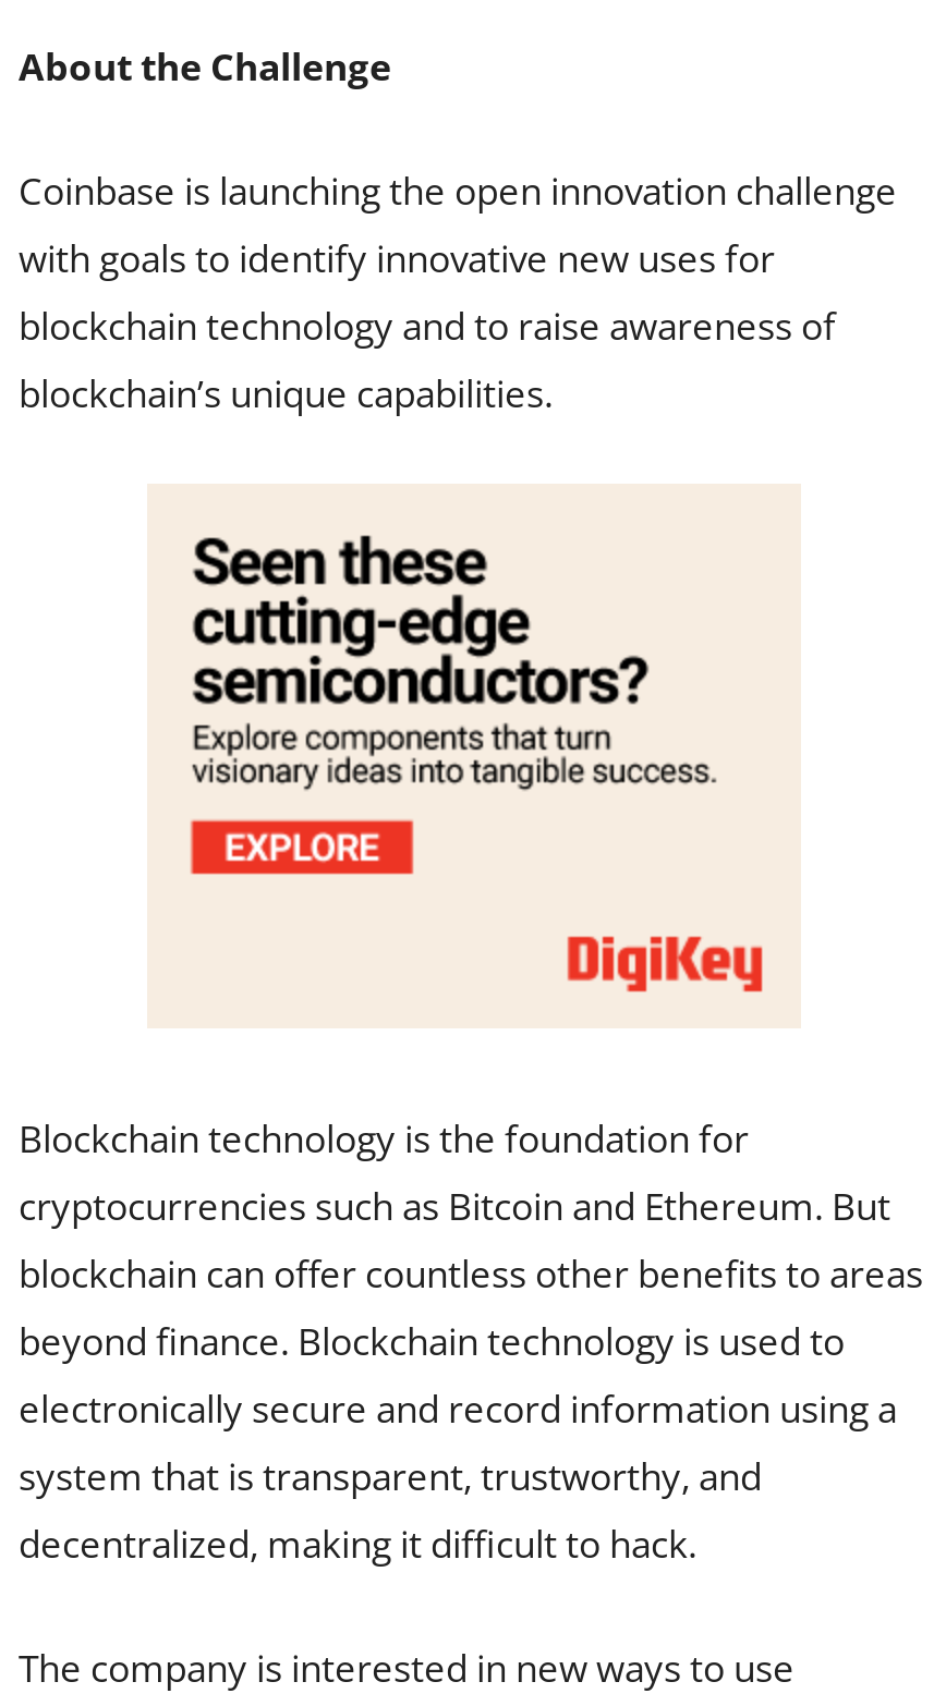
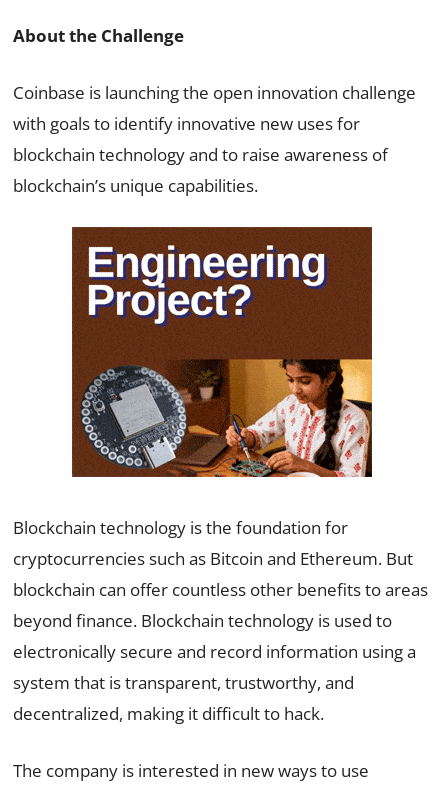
- [image]
+ [image]
